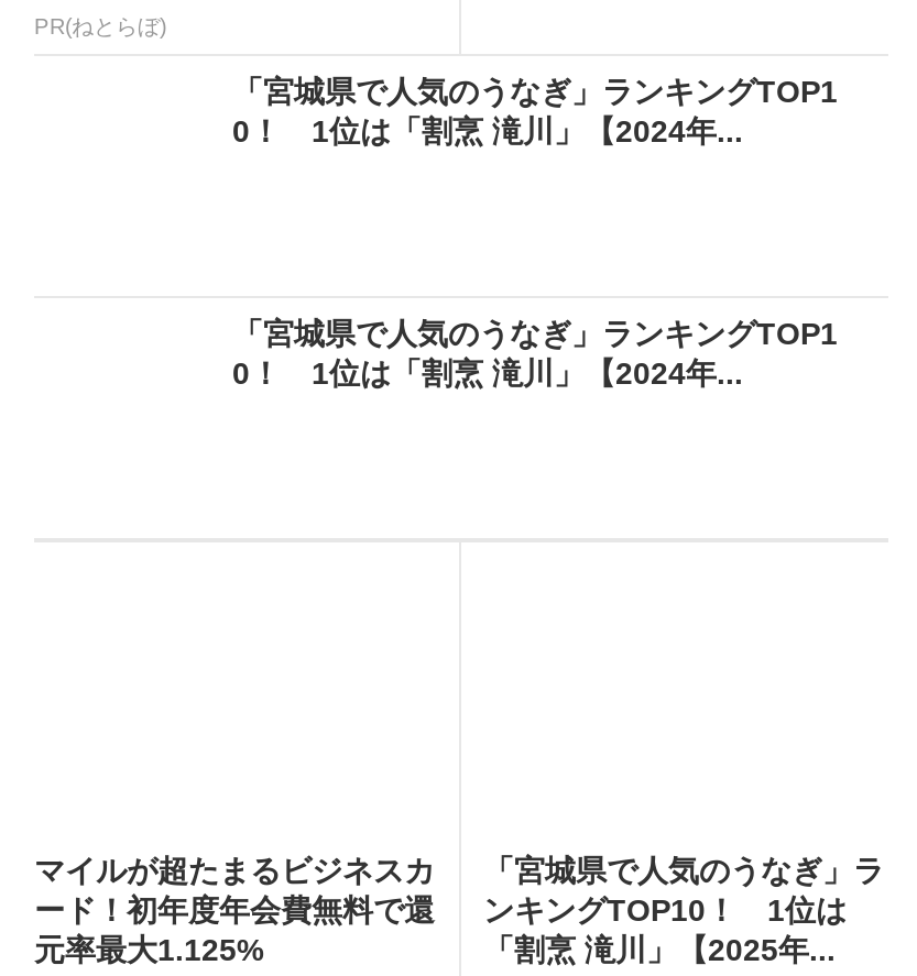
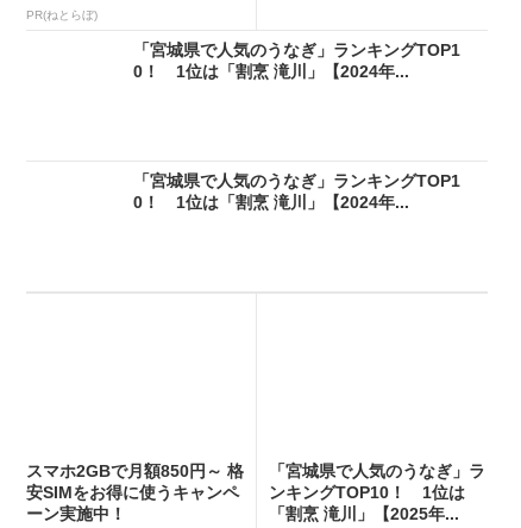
- マイルが超たまるビジネスカ
- ード！初年度年会費無料で還
- 元率最大1.125%
+ スマホ2GBで月額850円～ 格
+ 安SIMをお得に使うキャンペ
+ ーン実施中！
